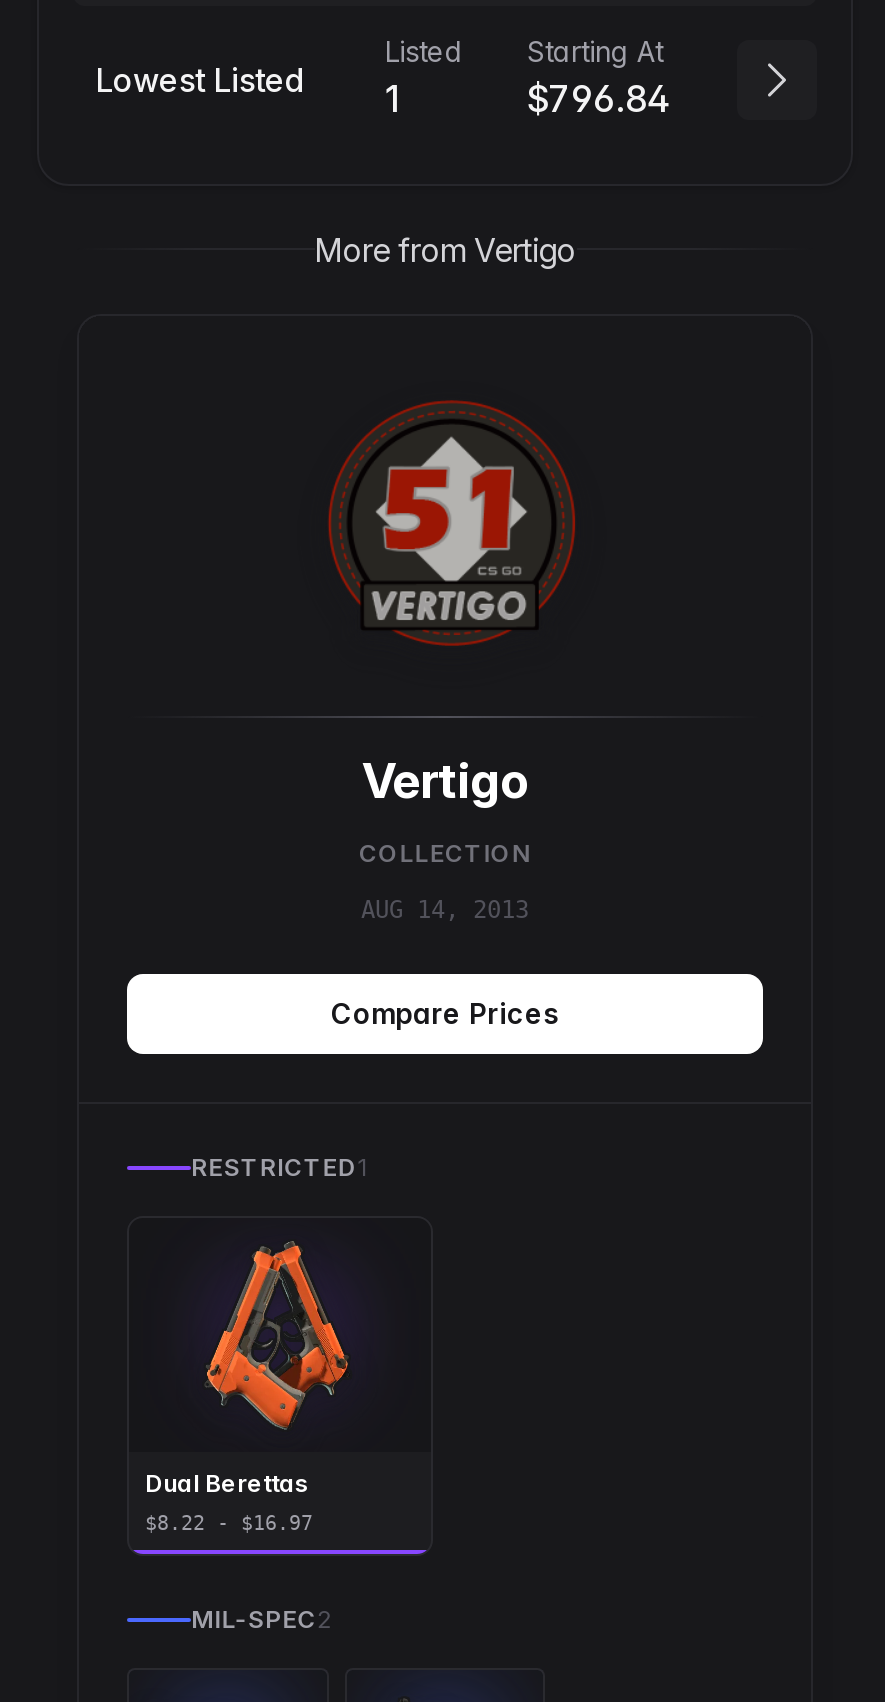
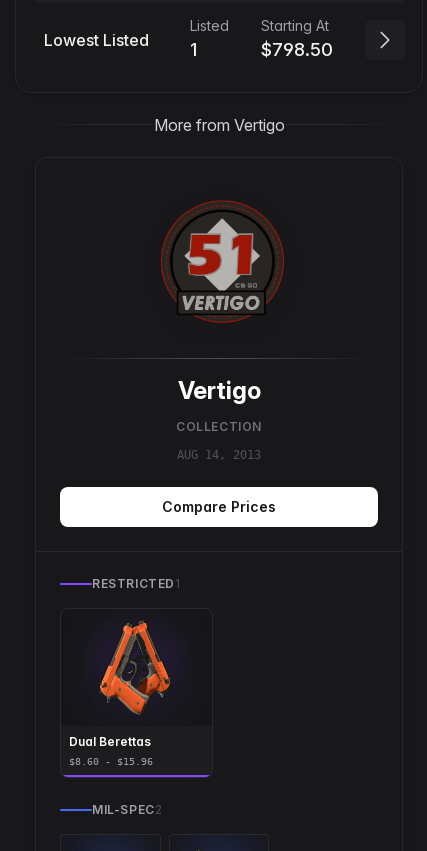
- $796.84
+ $798.50

- $8.22 - $16.97
+ $8.60 - $15.96
